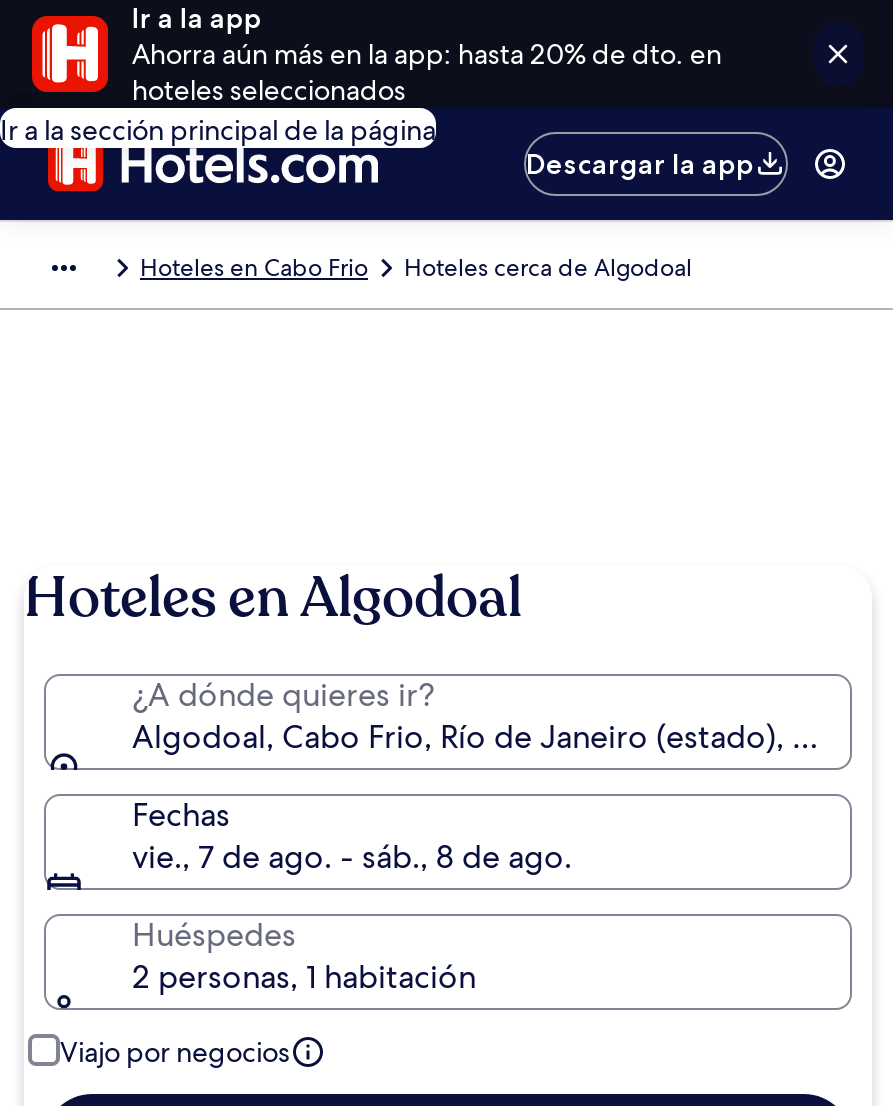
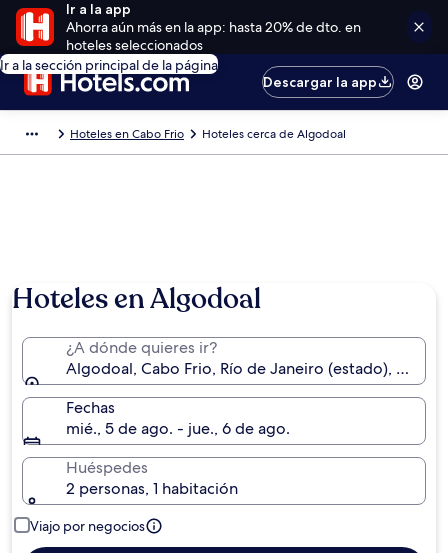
- vie., 7 de ago. - sáb., 8 de ago.
+ mié., 5 de ago. - jue., 6 de ago.
